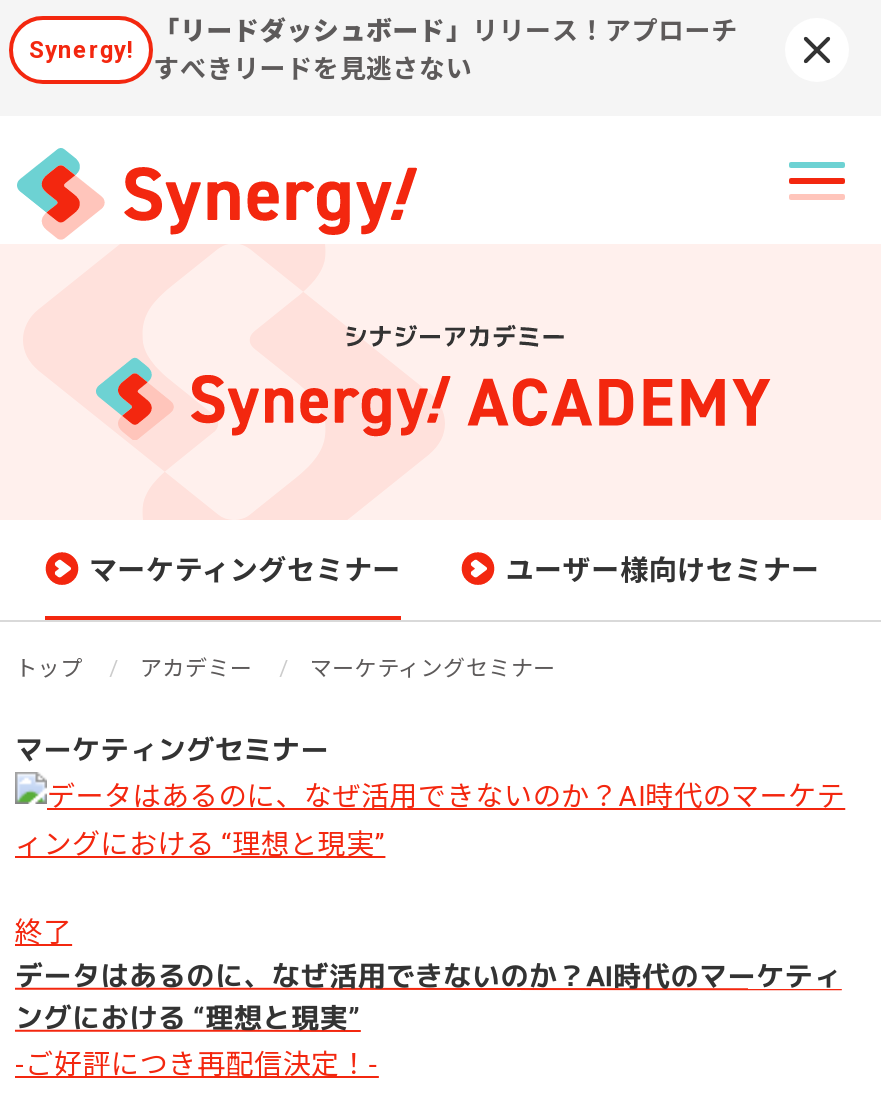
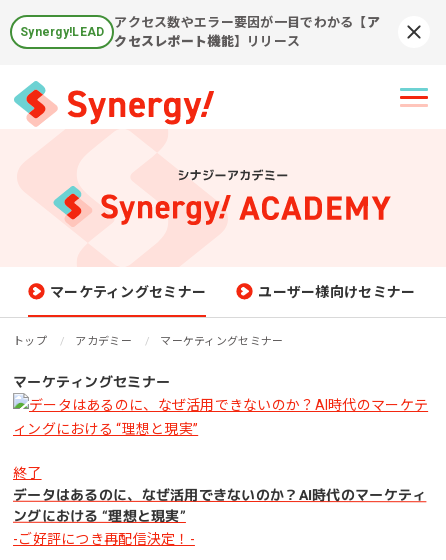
- 「リードダッシュボード」リリース！アプローチ
- すべきリードを見逃さない
+ アクセス数やエラー要因が一目でわかる【ア
+ クセスレポート機能】リリース

- Synergy!
+ Synergy!LEAD
